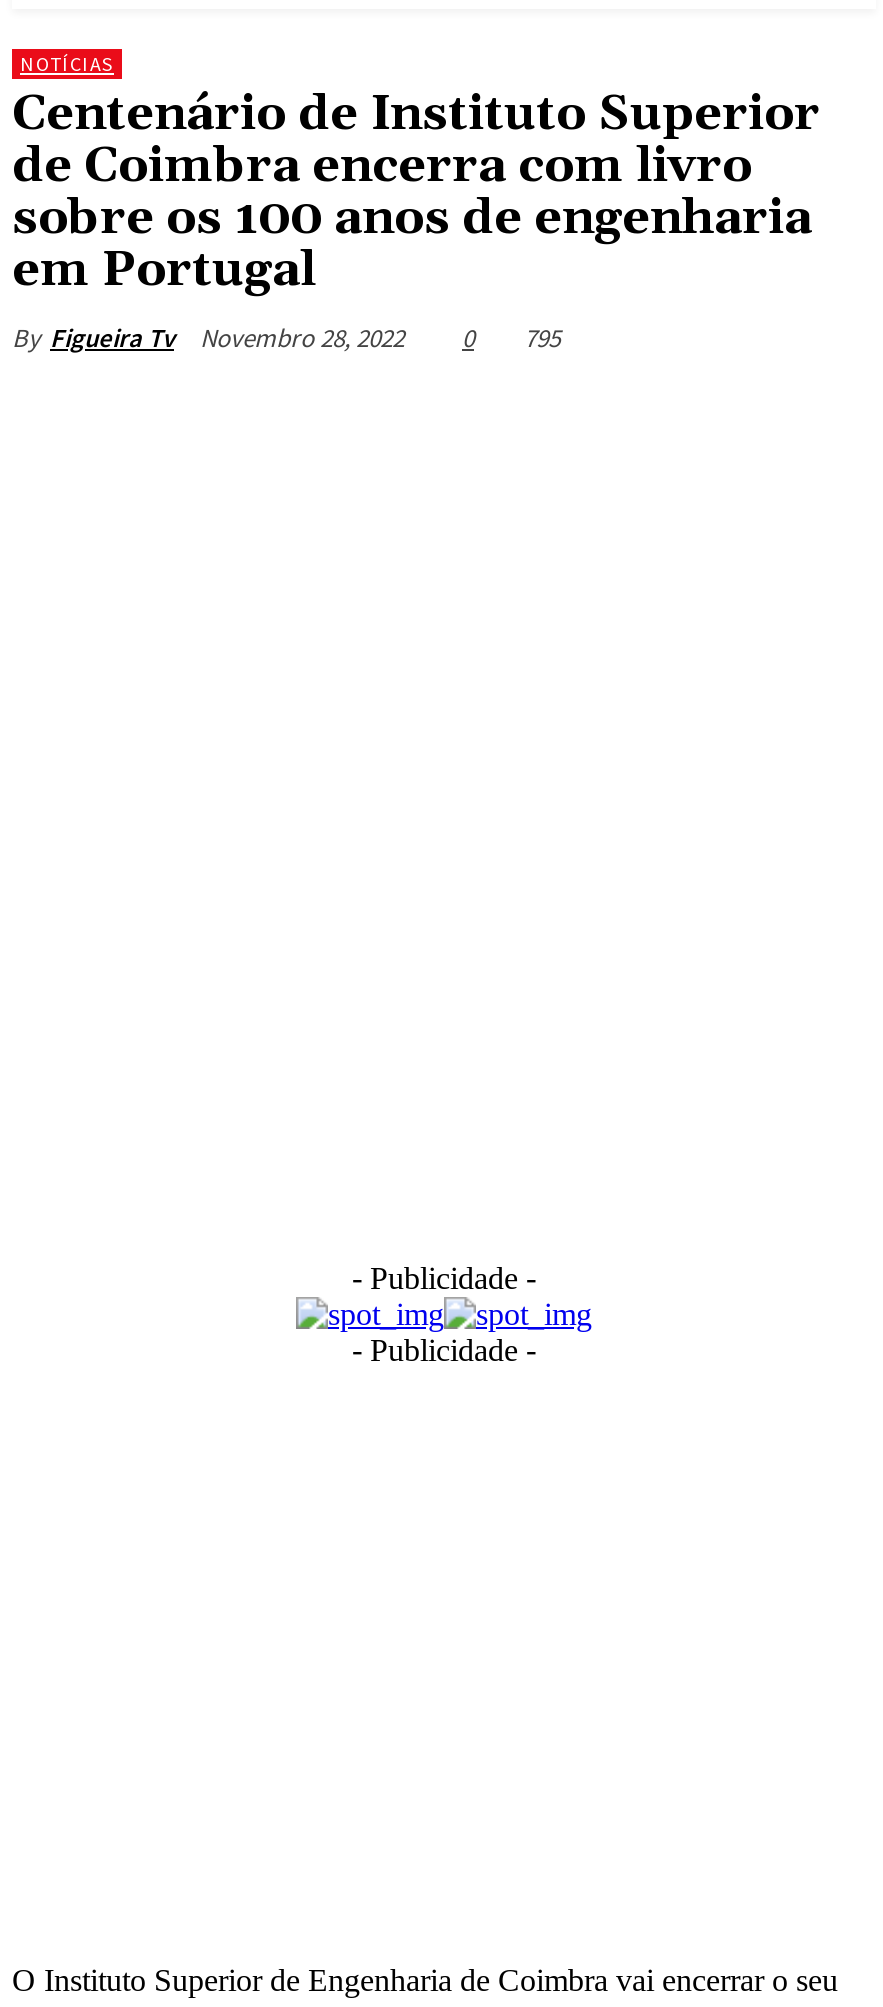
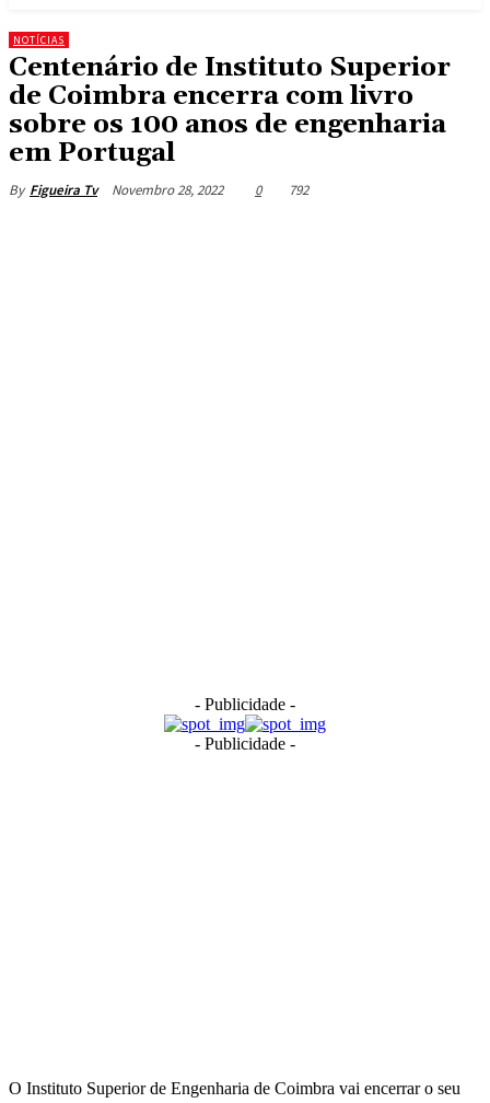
- By Figueira Tv Novembro 28, 2022 0 795
+ By Figueira Tv Novembro 28, 2022 0 792
